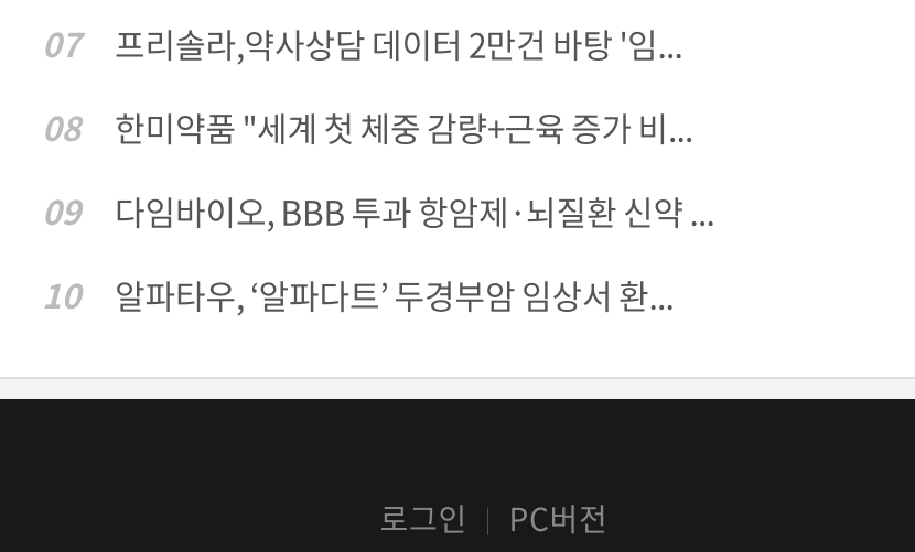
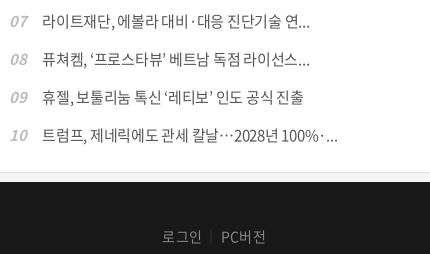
- 프리솔라,약사상담 데이터 2만건 바탕 '임...
+ 라이트재단, 에볼라 대비·대응 진단기술 연...

- 한미약품 "세계 첫 체중 감량+근육 증가 비...
+ 퓨쳐켐, ‘프로스타뷰’ 베트남 독점 라이선스...

- 다임바이오, BBB 투과 항암제·뇌질환 신약 ...
+ 휴젤, 보툴리눔 톡신 ‘레티보’ 인도 공식 진출

- 알파타우, ‘알파다트’ 두경부암 임상서 환...
+ 트럼프, 제네릭에도 관세 칼날…2028년 100%·...
